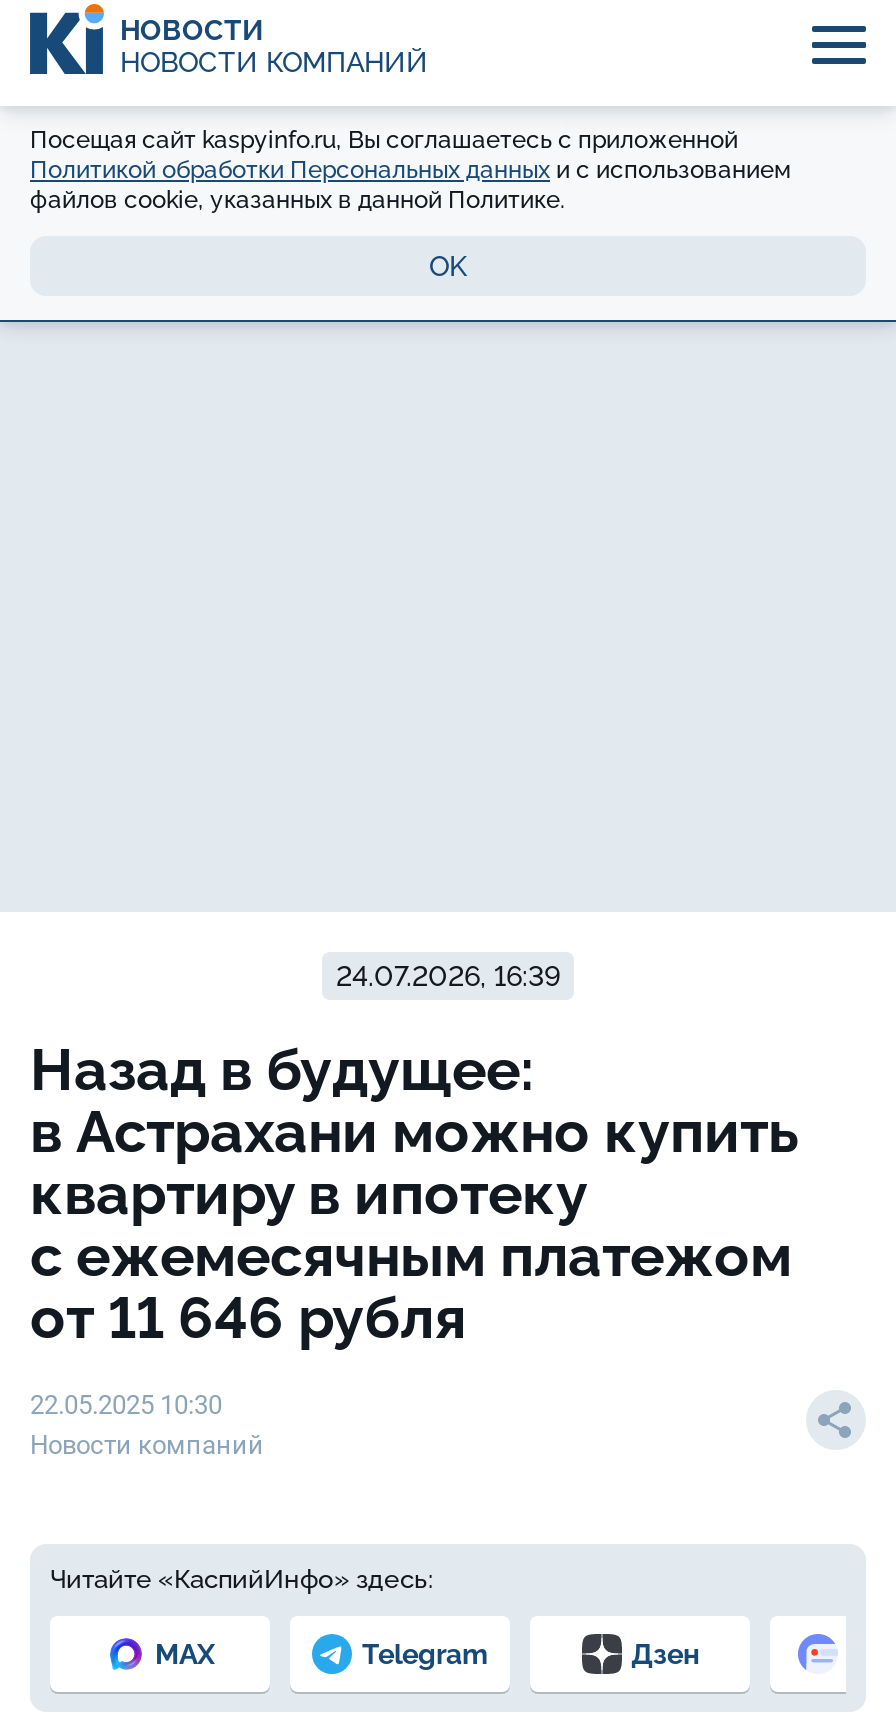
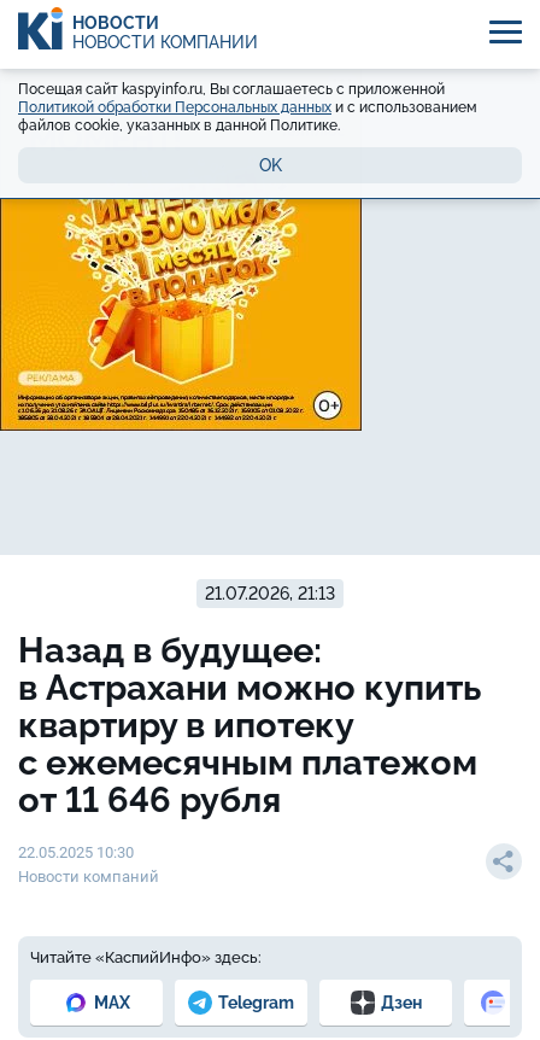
+ [image]

- 24.07.2026, 16:39
+ 21.07.2026, 21:13
